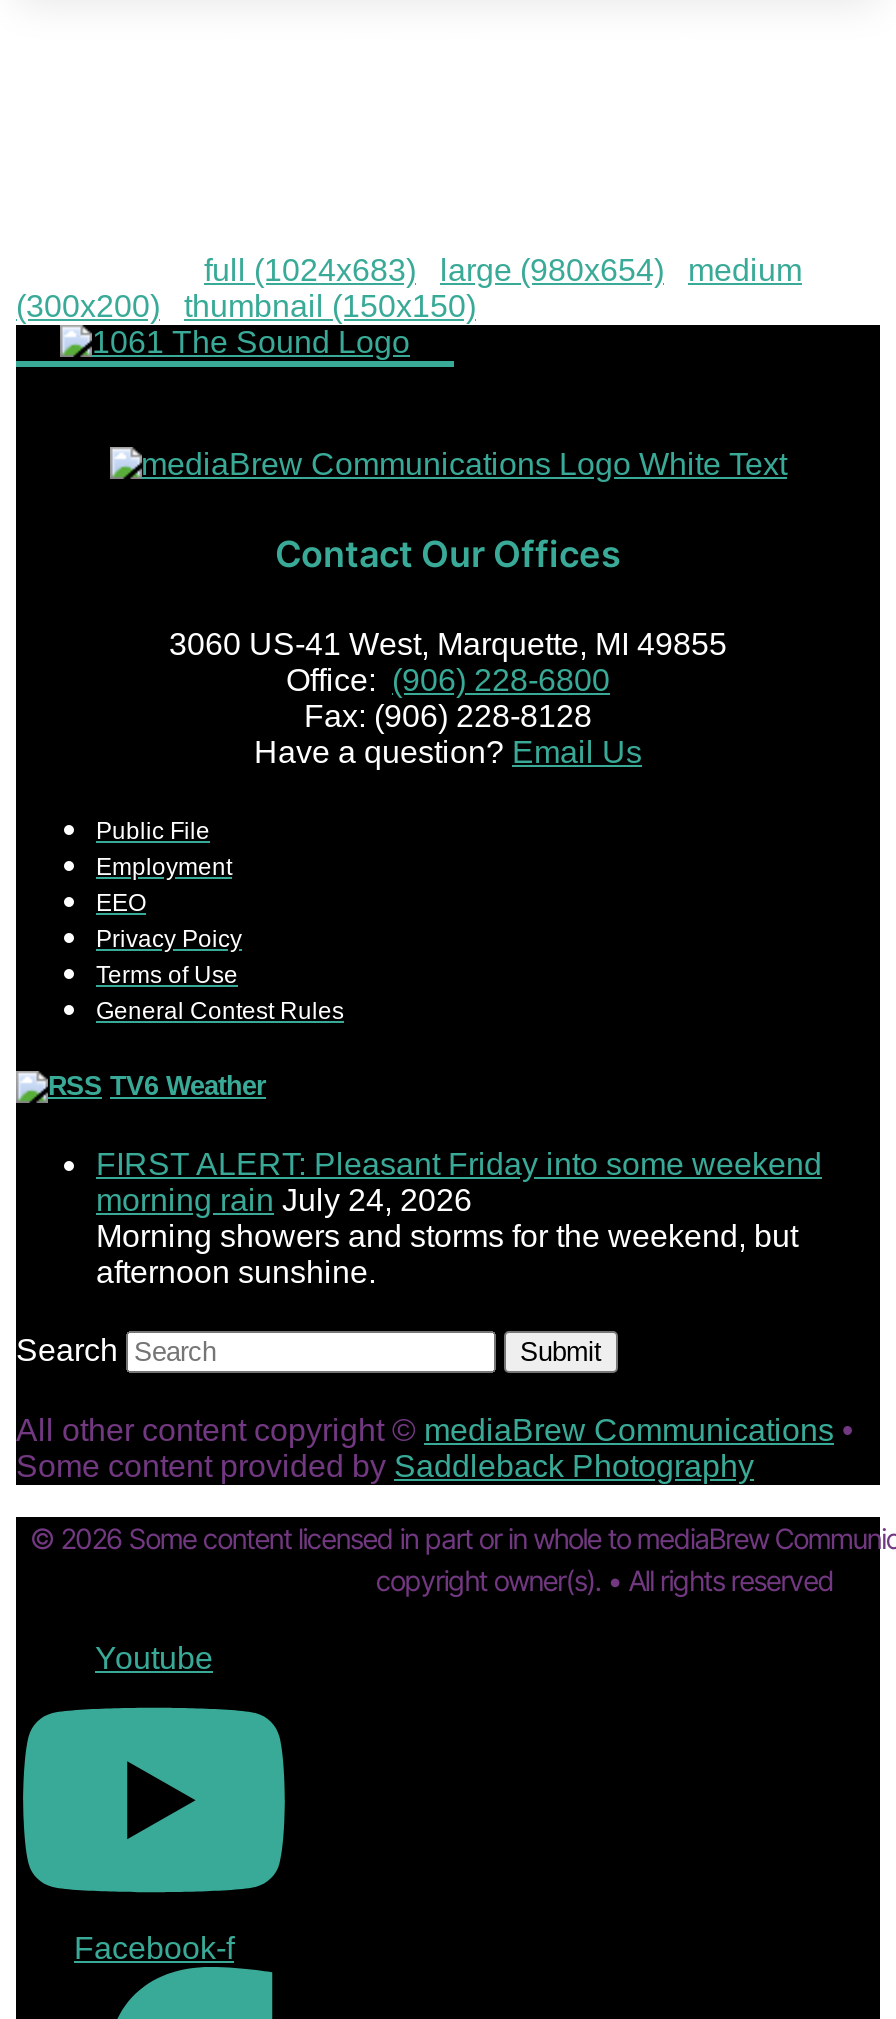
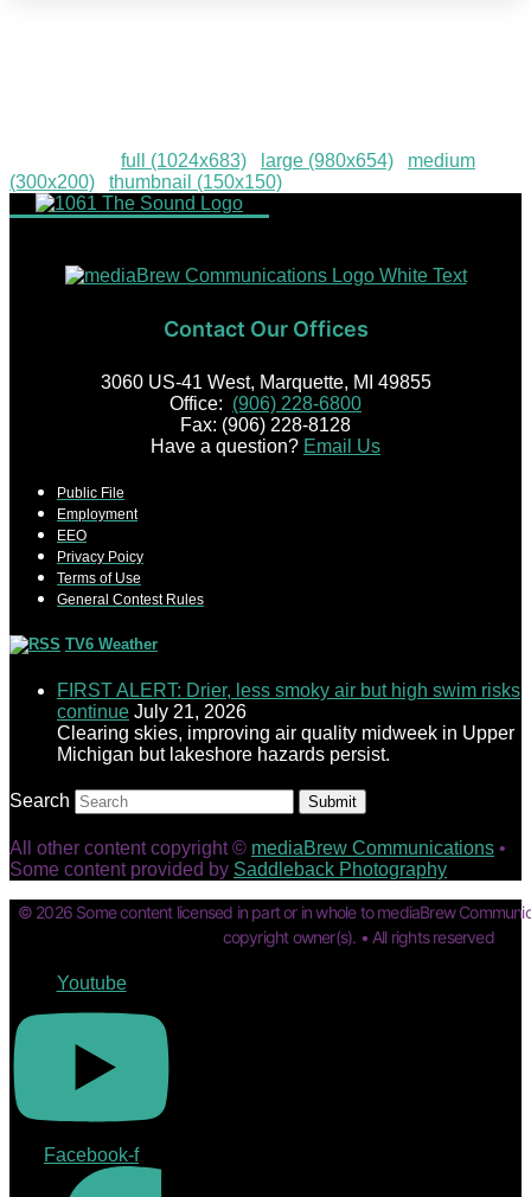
- FIRST ALERT: Pleasant Friday into some weekend
- morning rain July 24, 2026
- Morning showers and storms for the weekend, but
- afternoon sunshine.
+ FIRST ALERT: Drier, less smoky air but high swim risks
+ continue July 21, 2026
+ Clearing skies, improving air quality midweek in Upper
+ Michigan but lakeshore hazards persist.
